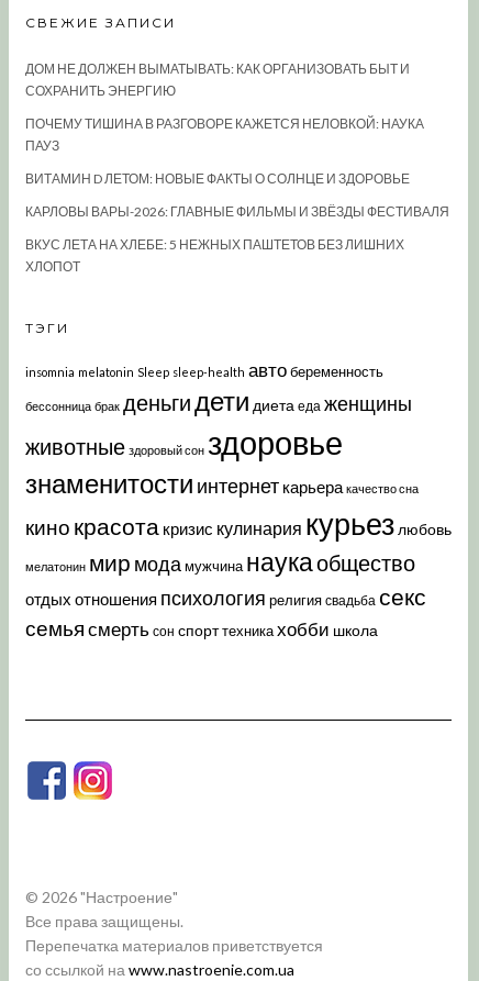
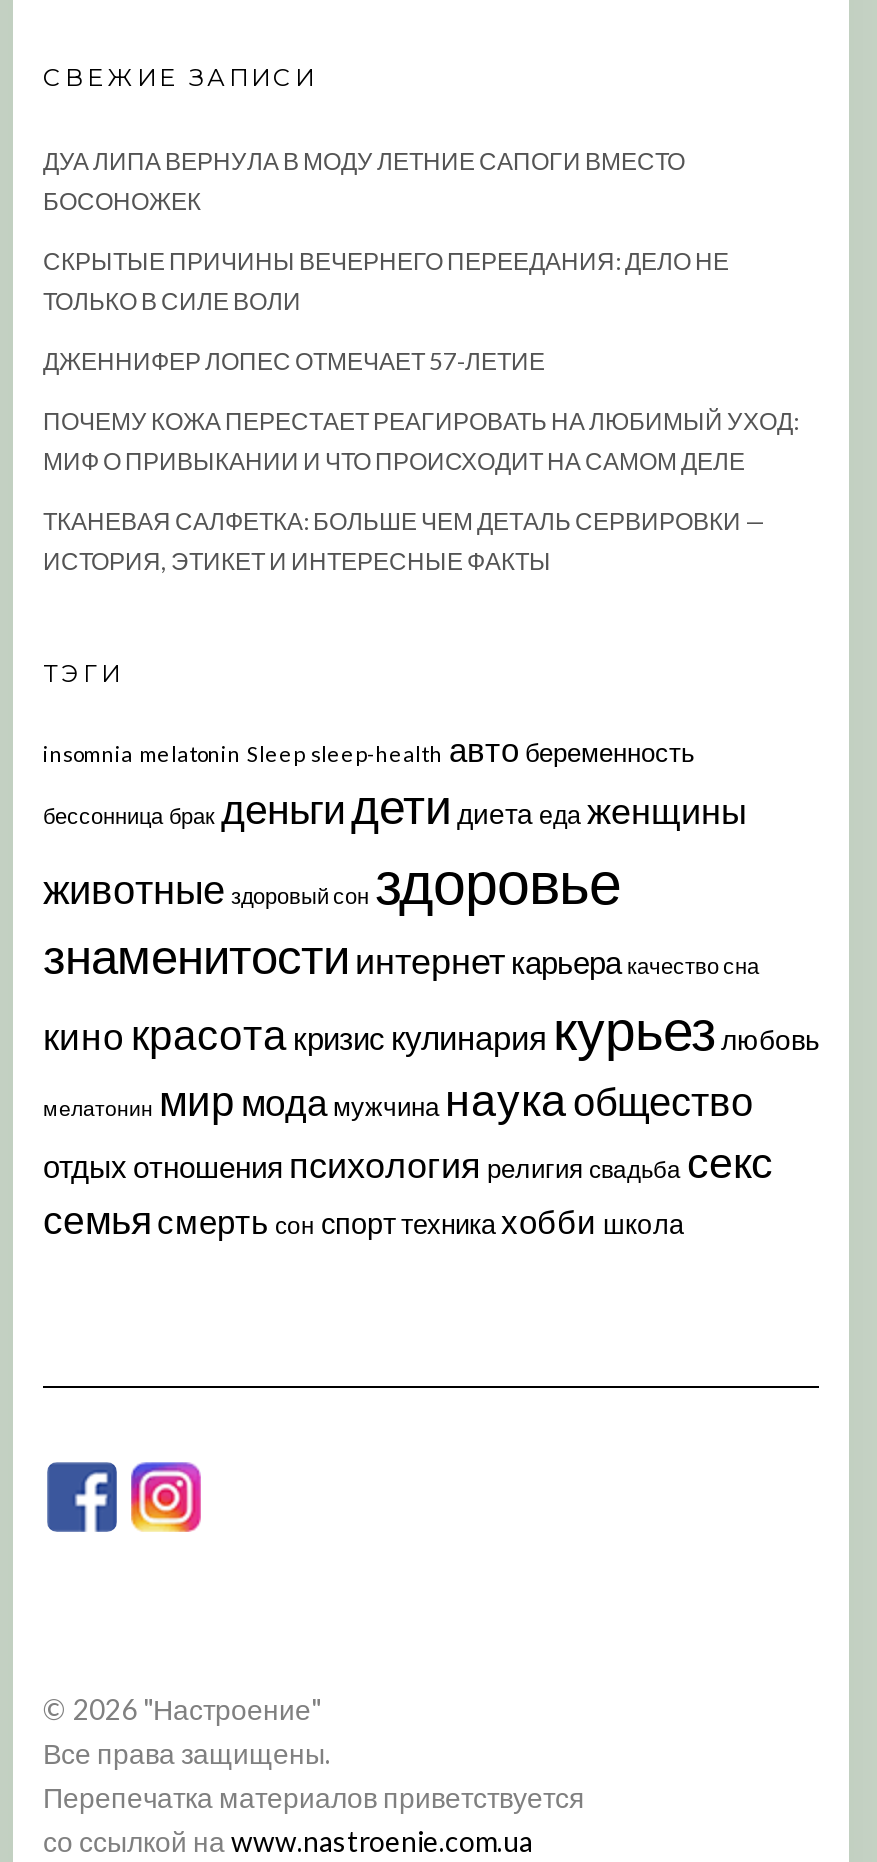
- ДОМ НЕ ДОЛЖЕН ВЫМАТЫВАТЬ: КАК ОРГАНИЗОВАТЬ БЫТ И
- СОХРАНИТЬ ЭНЕРГИЮ
+ ДУА ЛИПА ВЕРНУЛА В МОДУ ЛЕТНИЕ САПОГИ ВМЕСТО
+ БОСОНОЖЕК

- ПОЧЕМУ ТИШИНА В РАЗГОВОРЕ КАЖЕТСЯ НЕЛОВКОЙ: НАУКА
- ПАУЗ
+ СКРЫТЫЕ ПРИЧИНЫ ВЕЧЕРНЕГО ПЕРЕЕДАНИЯ: ДЕЛО НЕ
+ ТОЛЬКО В СИЛЕ ВОЛИ

- ВИТАМИН D ЛЕТОМ: НОВЫЕ ФАКТЫ О СОЛНЦЕ И ЗДОРОВЬЕ
+ ДЖЕННИФЕР ЛОПЕС ОТМЕЧАЕТ 57-ЛЕТИЕ

- КАРЛОВЫ ВАРЫ-2026: ГЛАВНЫЕ ФИЛЬМЫ И ЗВЁЗДЫ ФЕСТИВАЛЯ
+ ПОЧЕМУ КОЖА ПЕРЕСТАЕТ РЕАГИРОВАТЬ НА ЛЮБИМЫЙ УХОД:
+ МИФ О ПРИВЫКАНИИ И ЧТО ПРОИСХОДИТ НА САМОМ ДЕЛЕ

- ВКУС ЛЕТА НА ХЛЕБЕ: 5 НЕЖНЫХ ПАШТЕТОВ БЕЗ ЛИШНИХ
- ХЛОПОТ
+ ТКАНЕВАЯ САЛФЕТКА: БОЛЬШЕ ЧЕМ ДЕТАЛЬ СЕРВИРОВКИ —
+ ИСТОРИЯ, ЭТИКЕТ И ИНТЕРЕСНЫЕ ФАКТЫ
